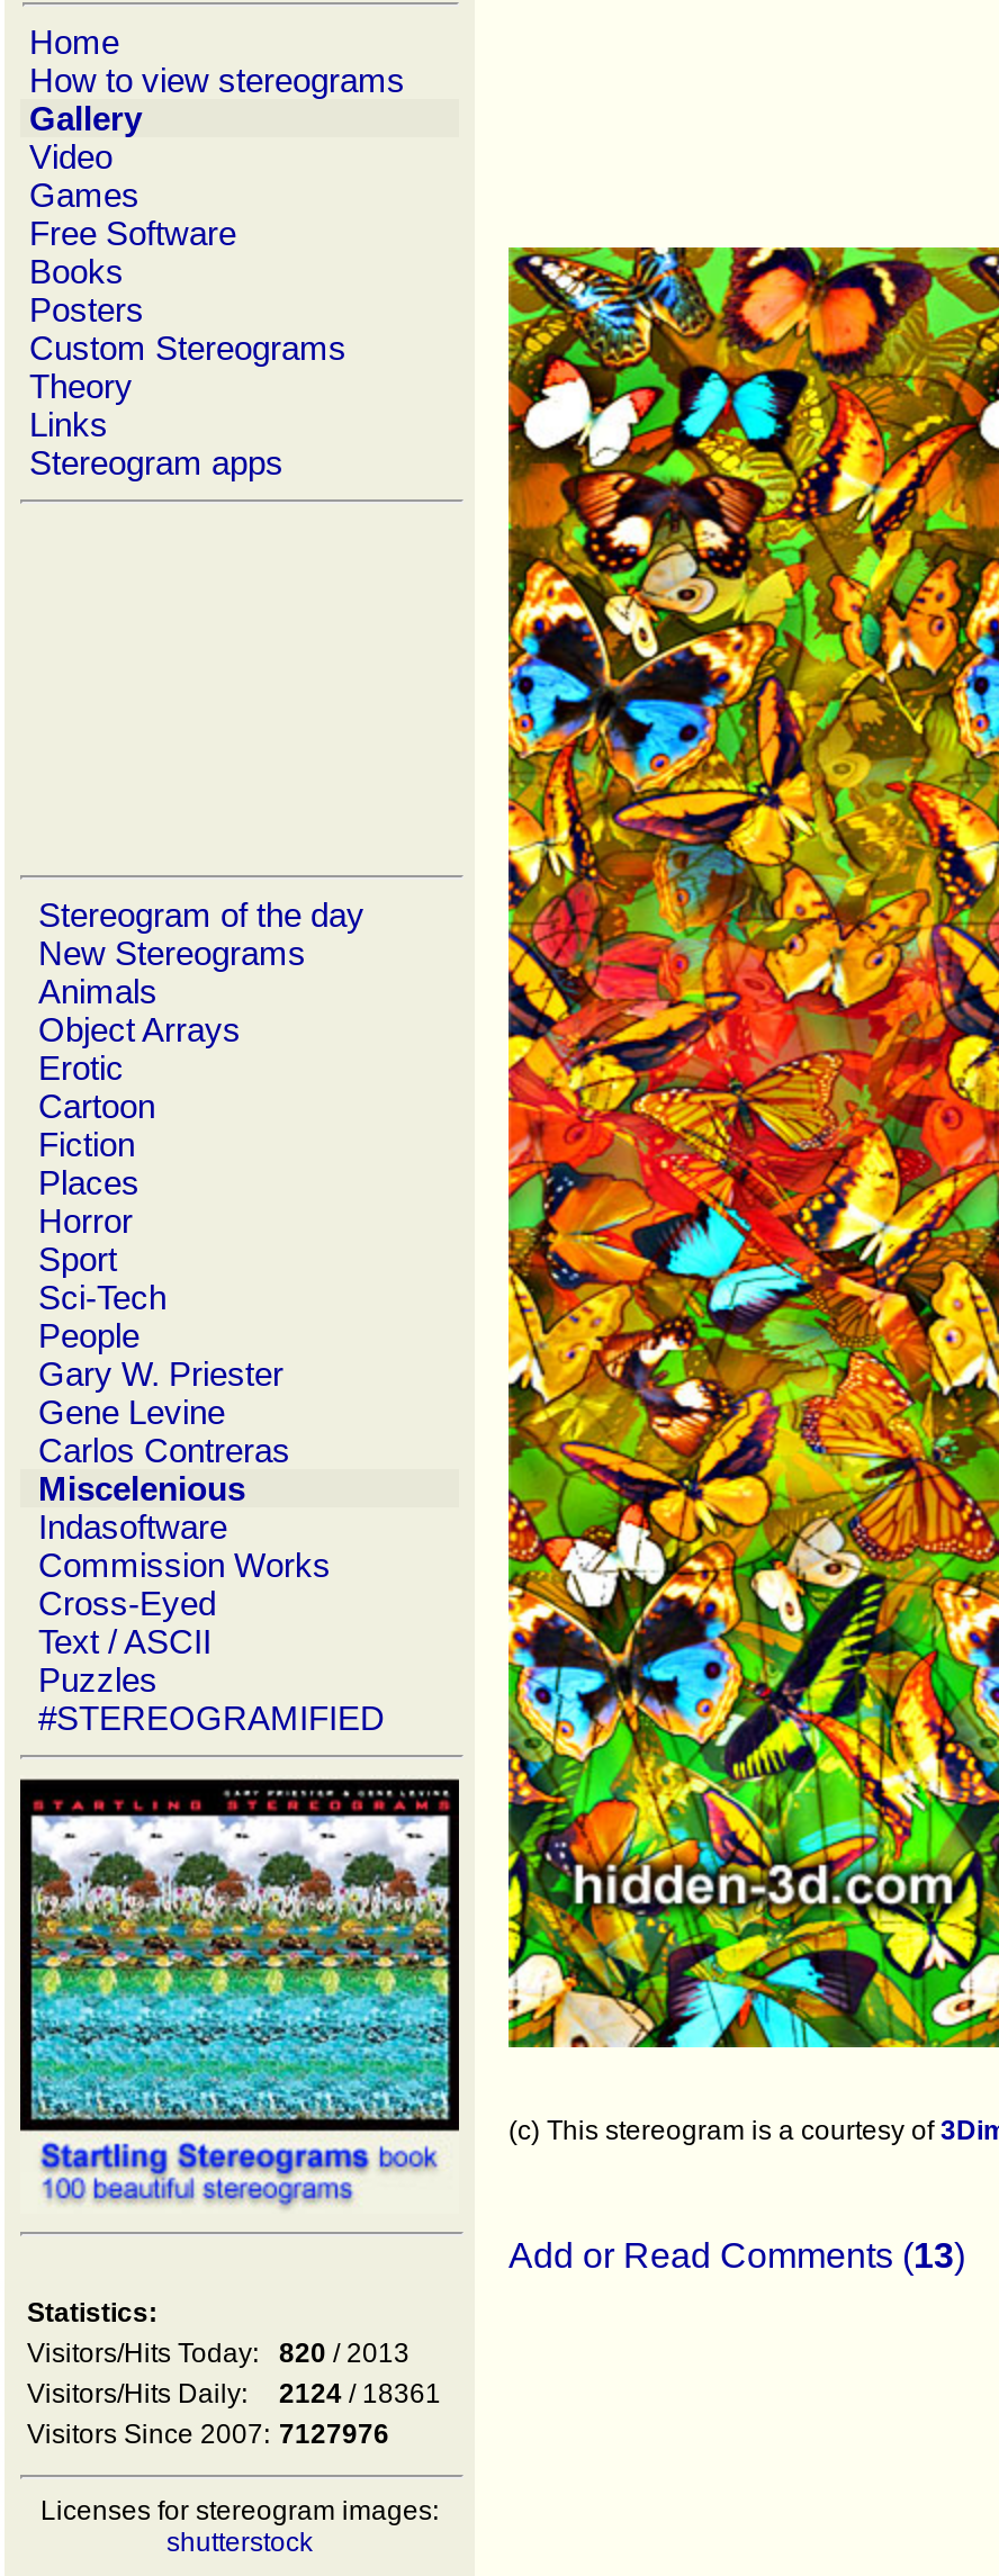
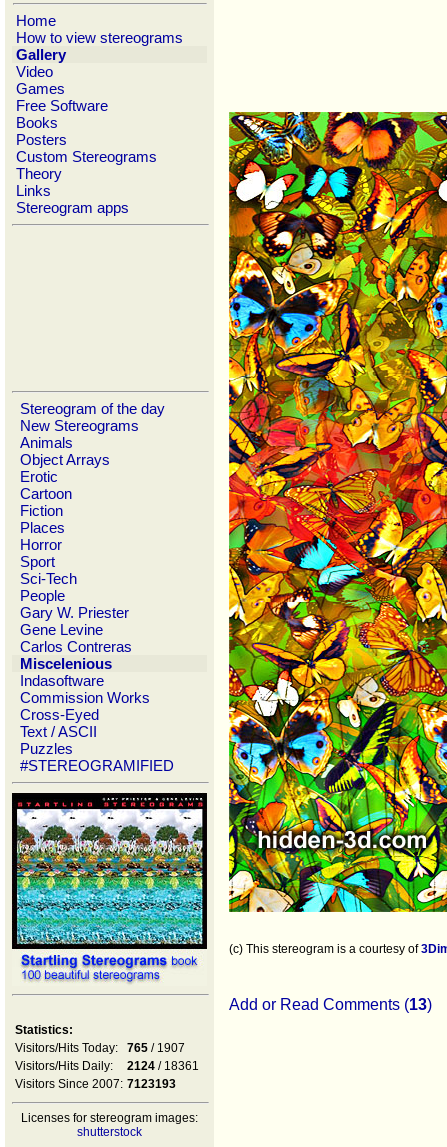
- Visitors/Hits Today: 820 / 2013
+ Visitors/Hits Today: 765 / 1907

- Visitors Since 2007: 7127976
+ Visitors Since 2007: 7123193
